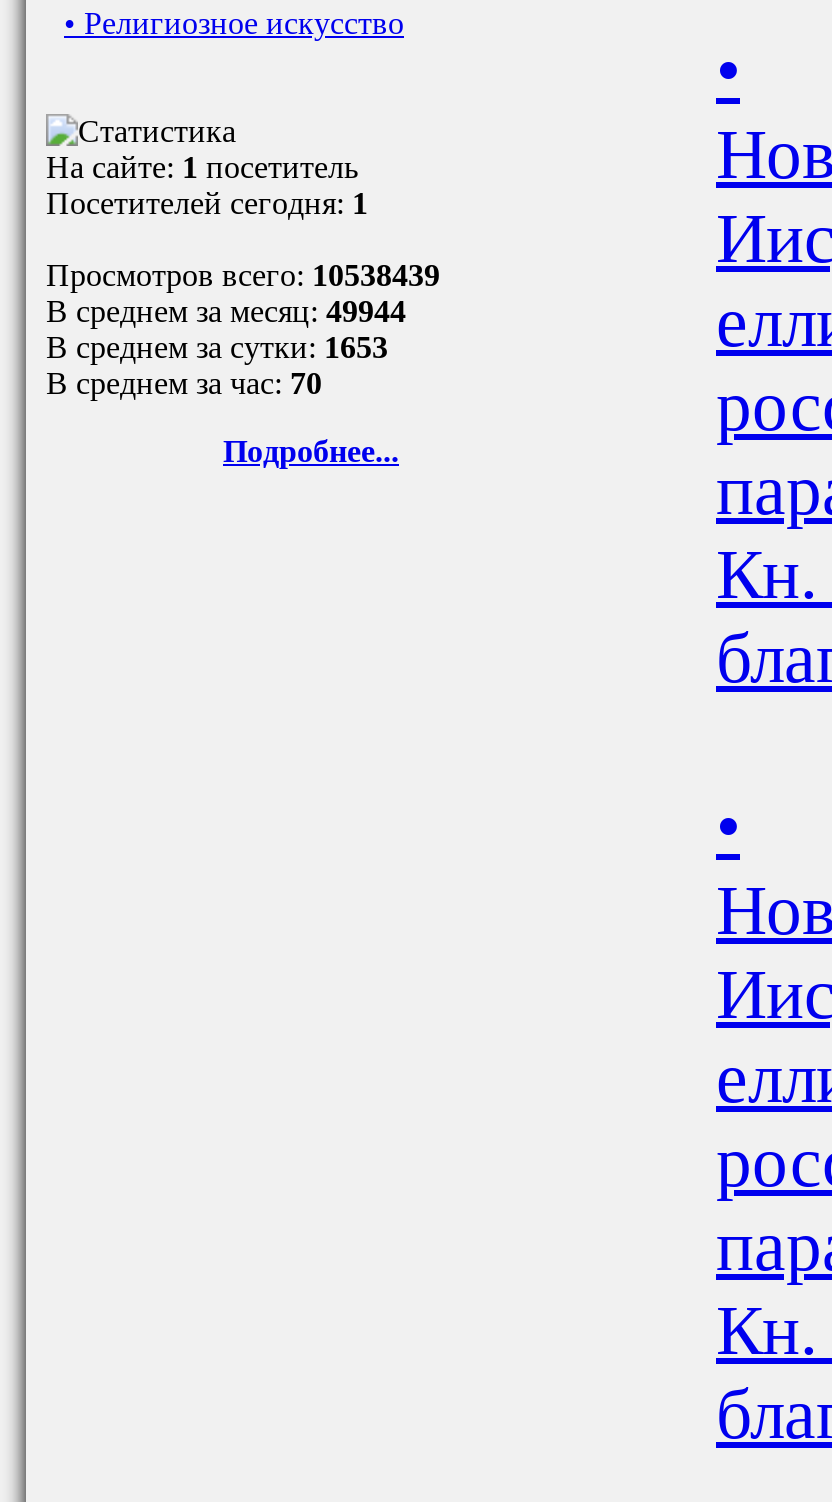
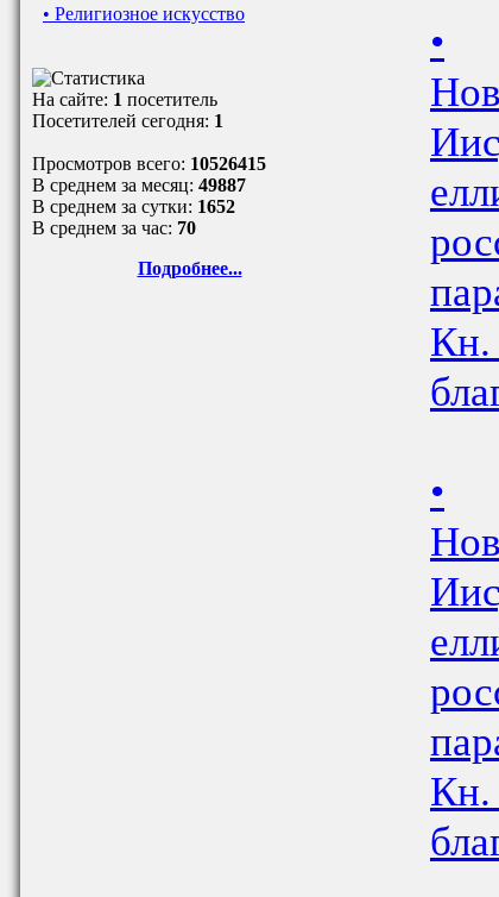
- Просмотров всего: 10538439
+ Просмотров всего: 10526415

- В среднем за месяц: 49944
+ В среднем за месяц: 49887

- В среднем за сутки: 1653
+ В среднем за сутки: 1652
